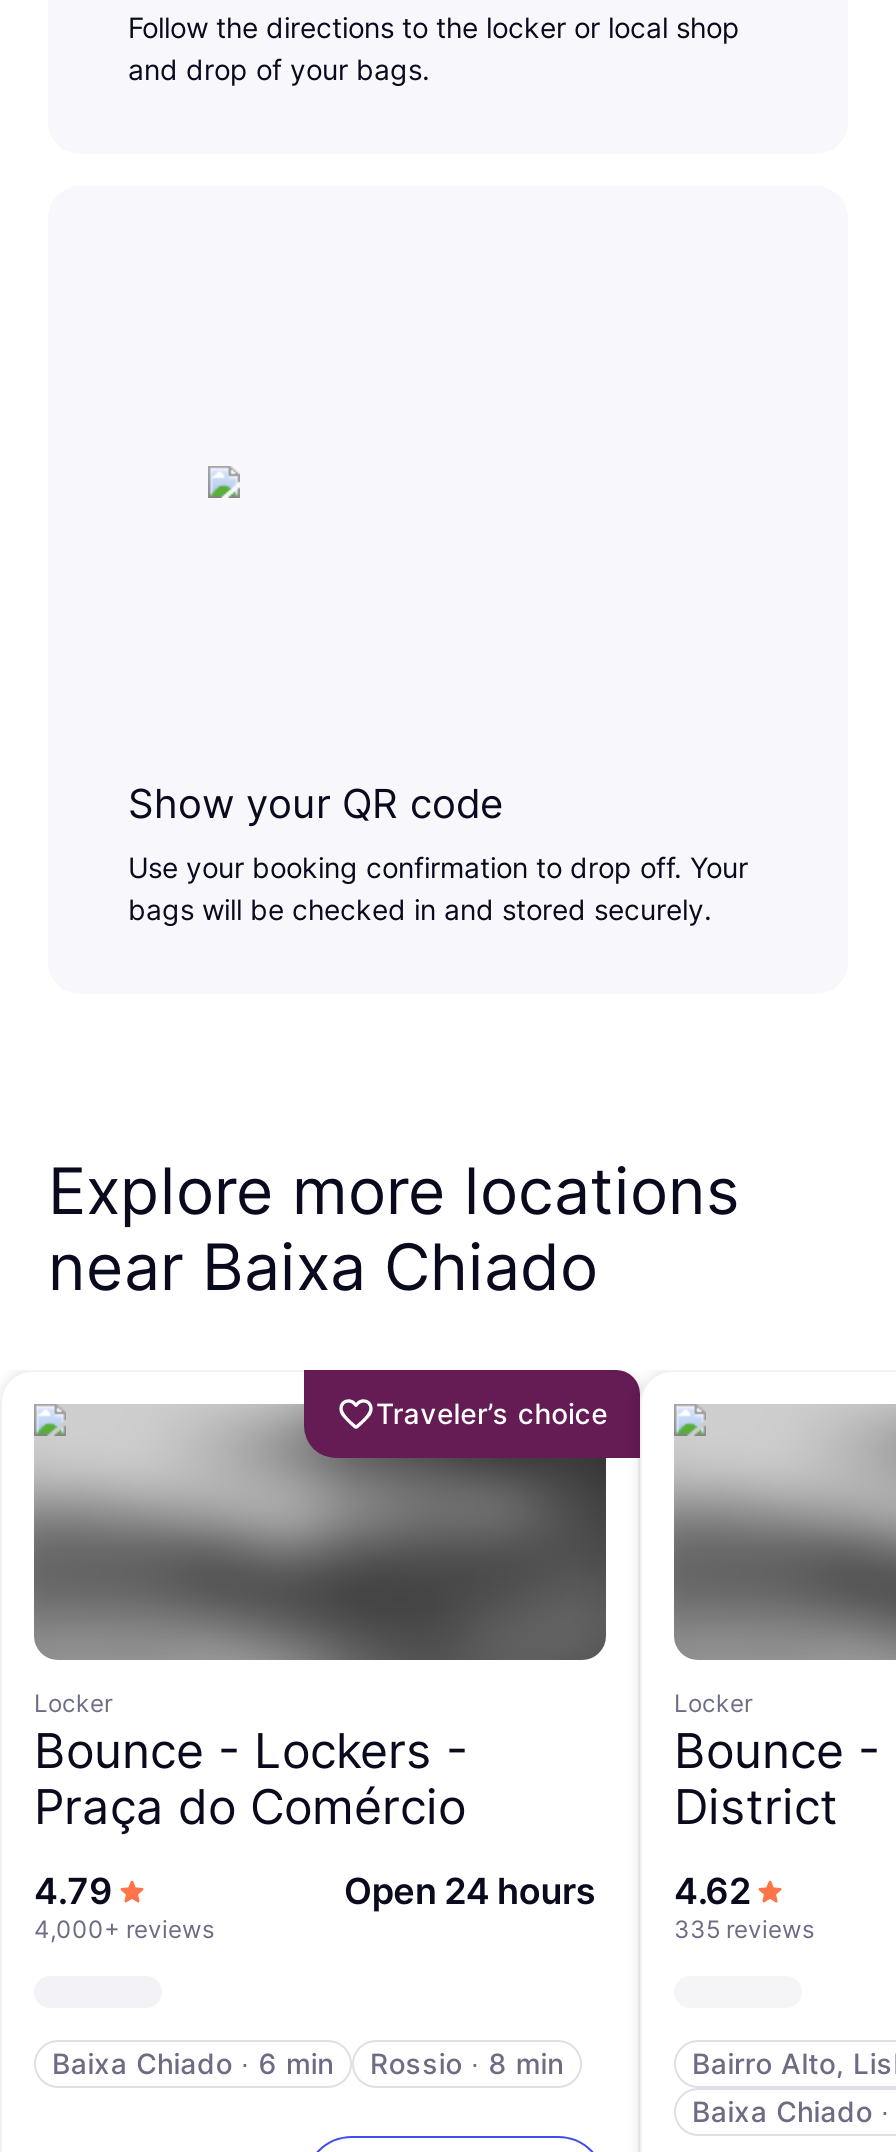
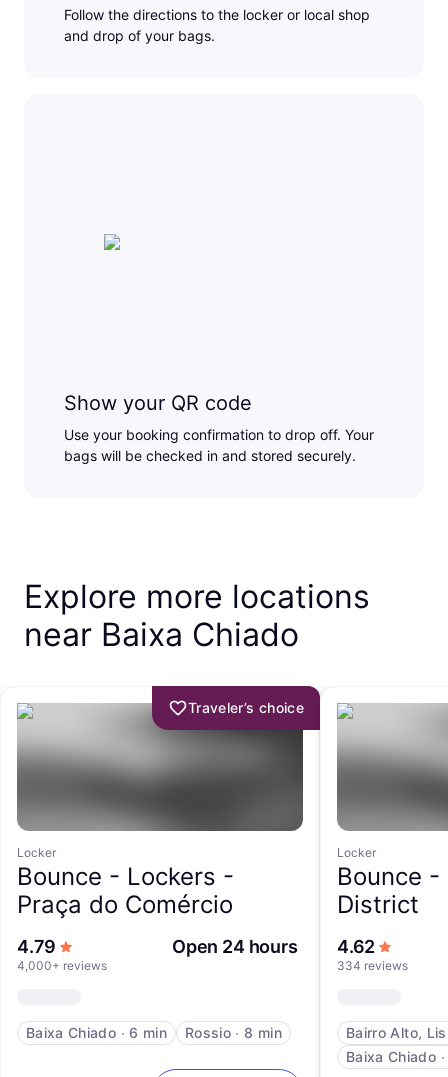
- 335 reviews
+ 334 reviews
